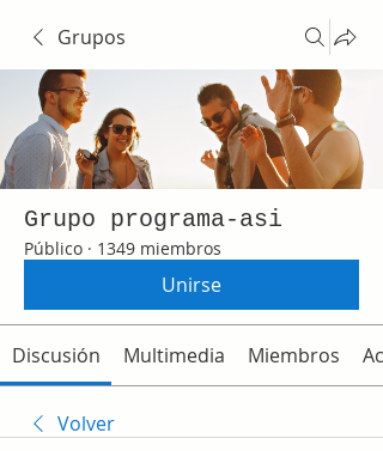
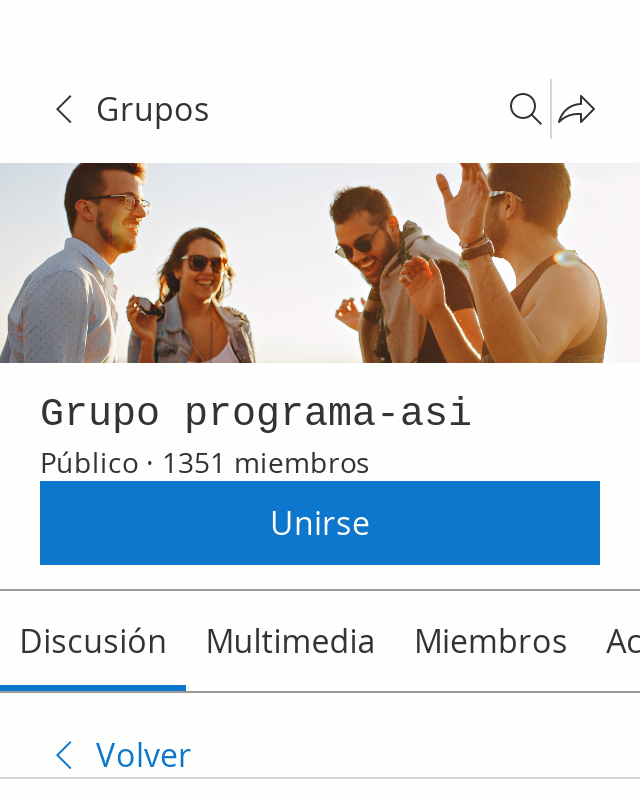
- Público · 1349 miembros
+ Público · 1351 miembros
